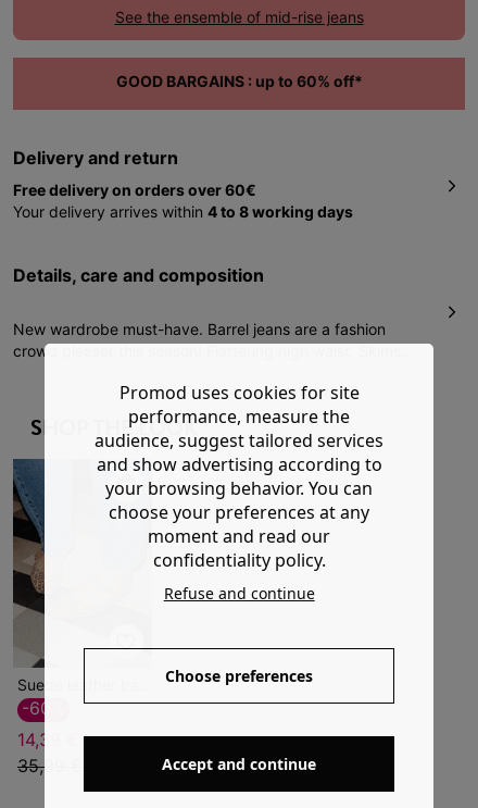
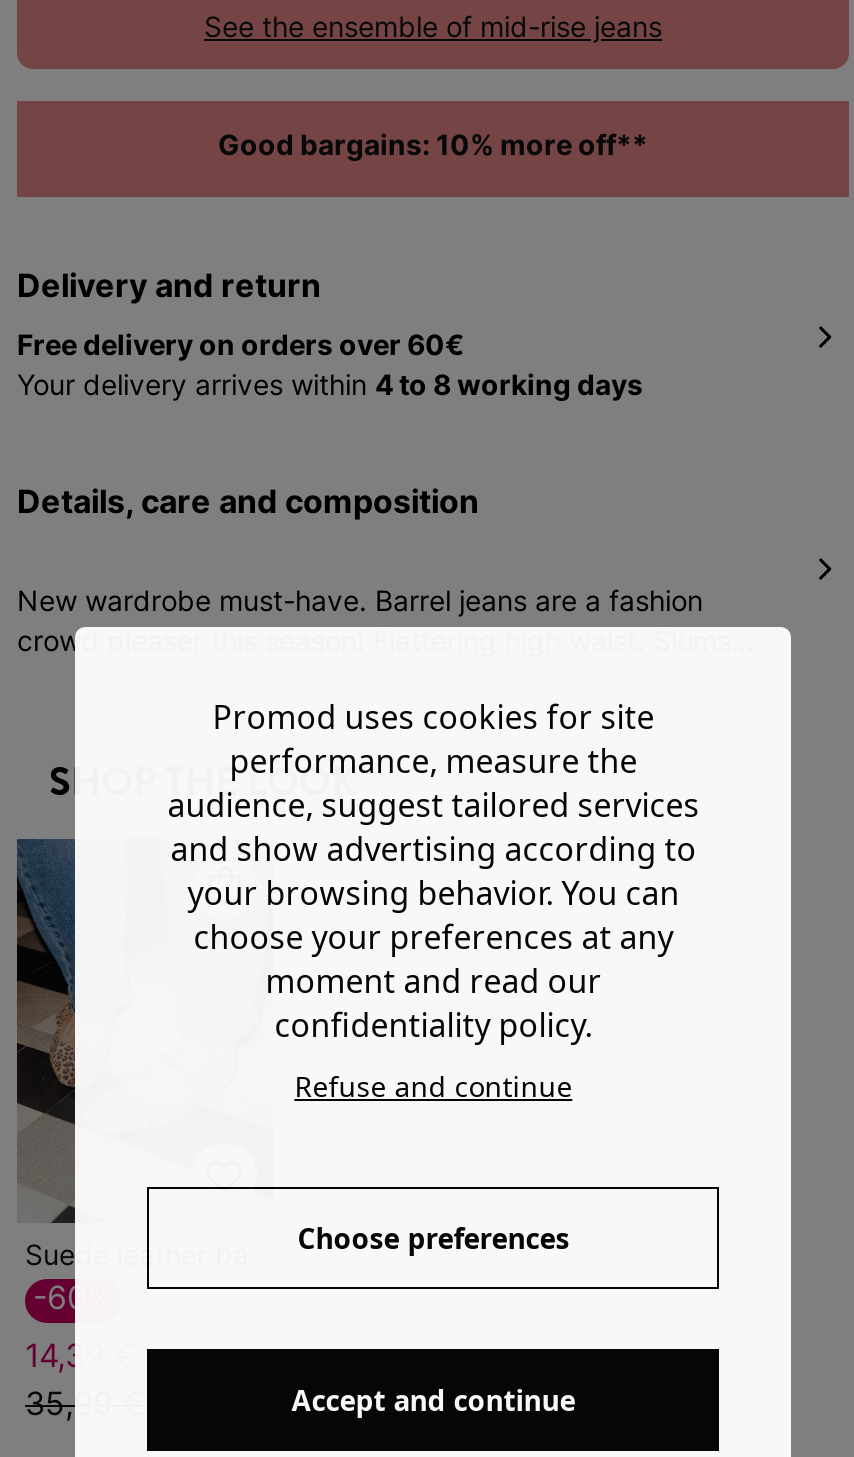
- GOOD BARGAINS : up to 60% off*
+ Good bargains: 10% more off**
